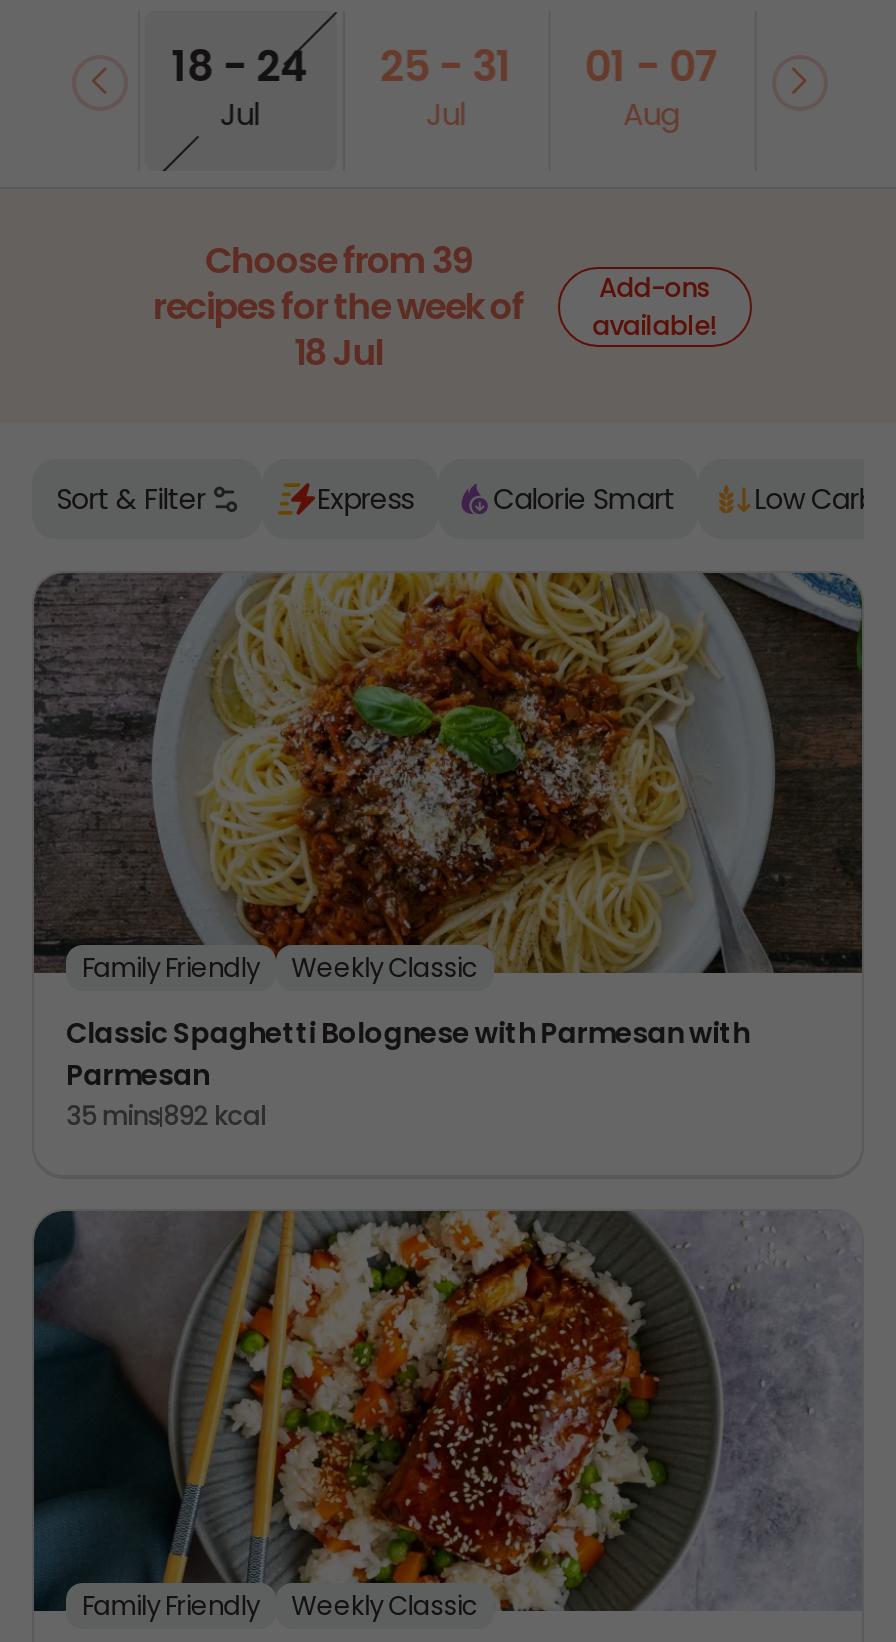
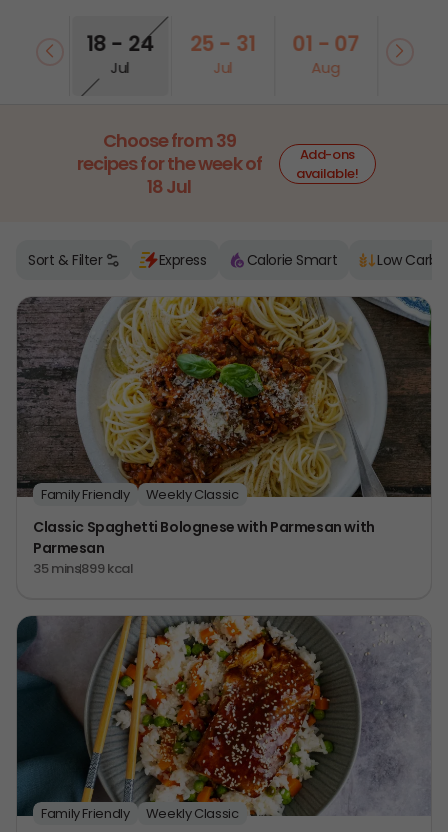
- 35 mins892 kcal
+ 35 mins899 kcal
